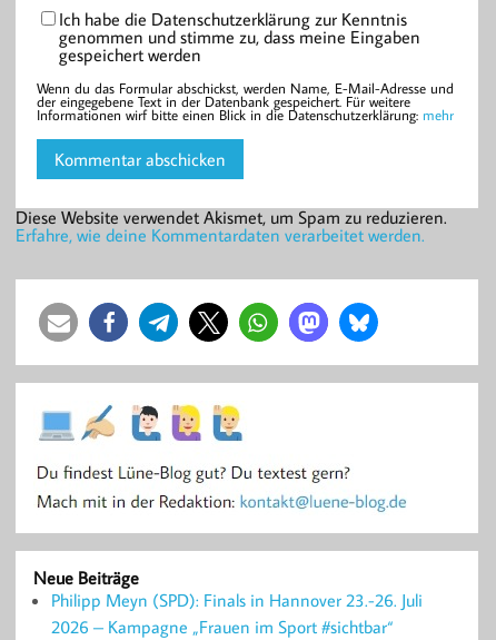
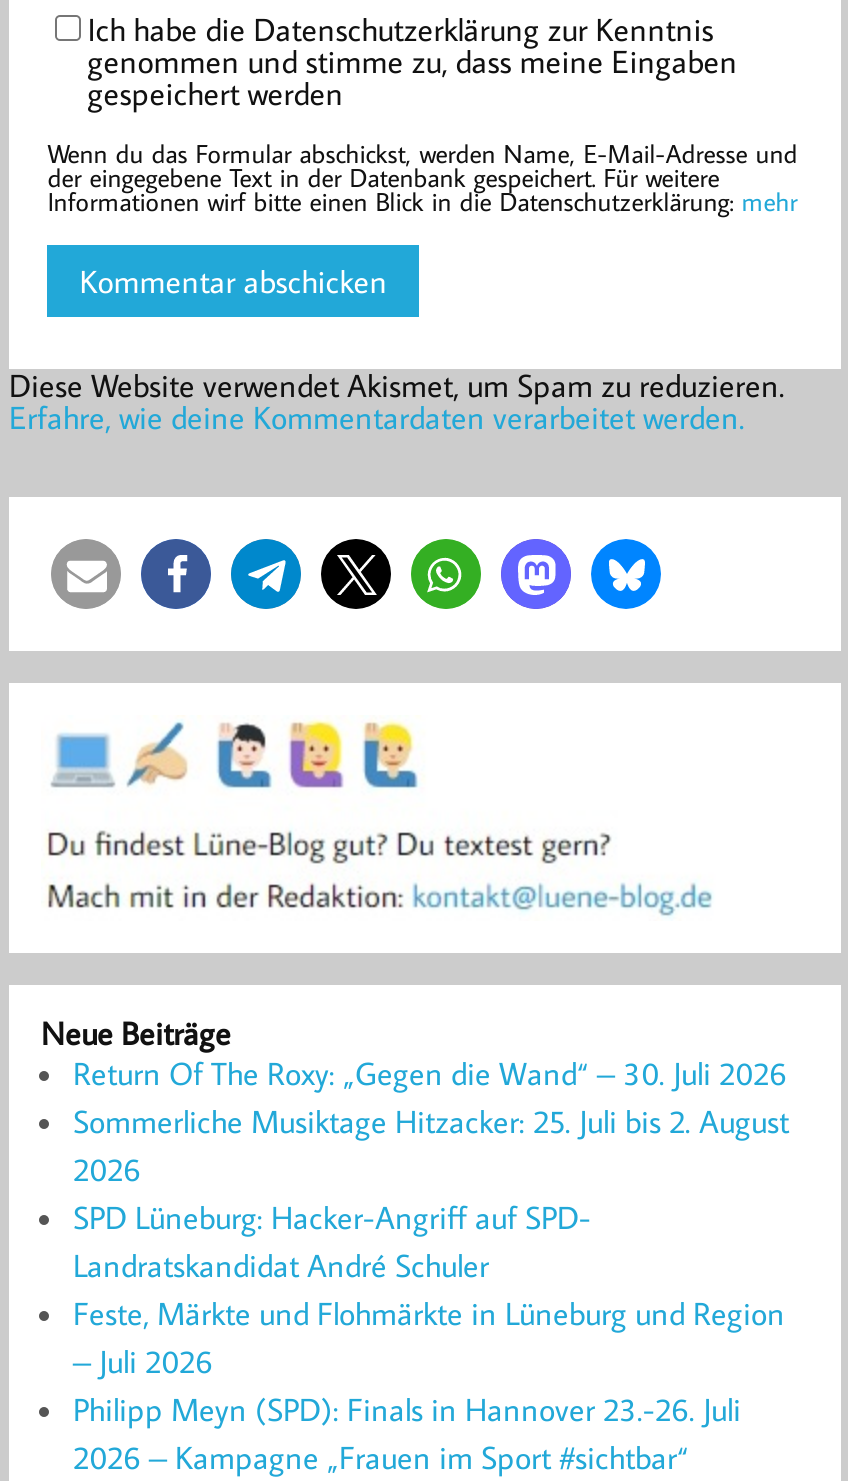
+ Return Of The Roxy: „Gegen die Wand“ – 30. Juli 2026
+ Sommerliche Musiktage Hitzacker: 25. Juli bis 2. August
+ 2026
+ SPD Lüneburg: Hacker-Angriff auf SPD-
+ Landratskandidat André Schuler
+ Feste, Märkte und Flohmärkte in Lüneburg und Region
+ – Juli 2026
